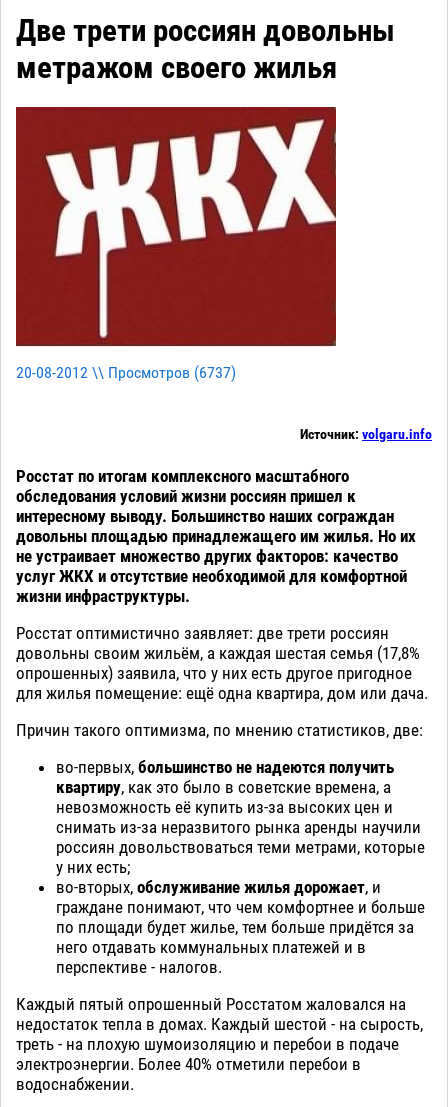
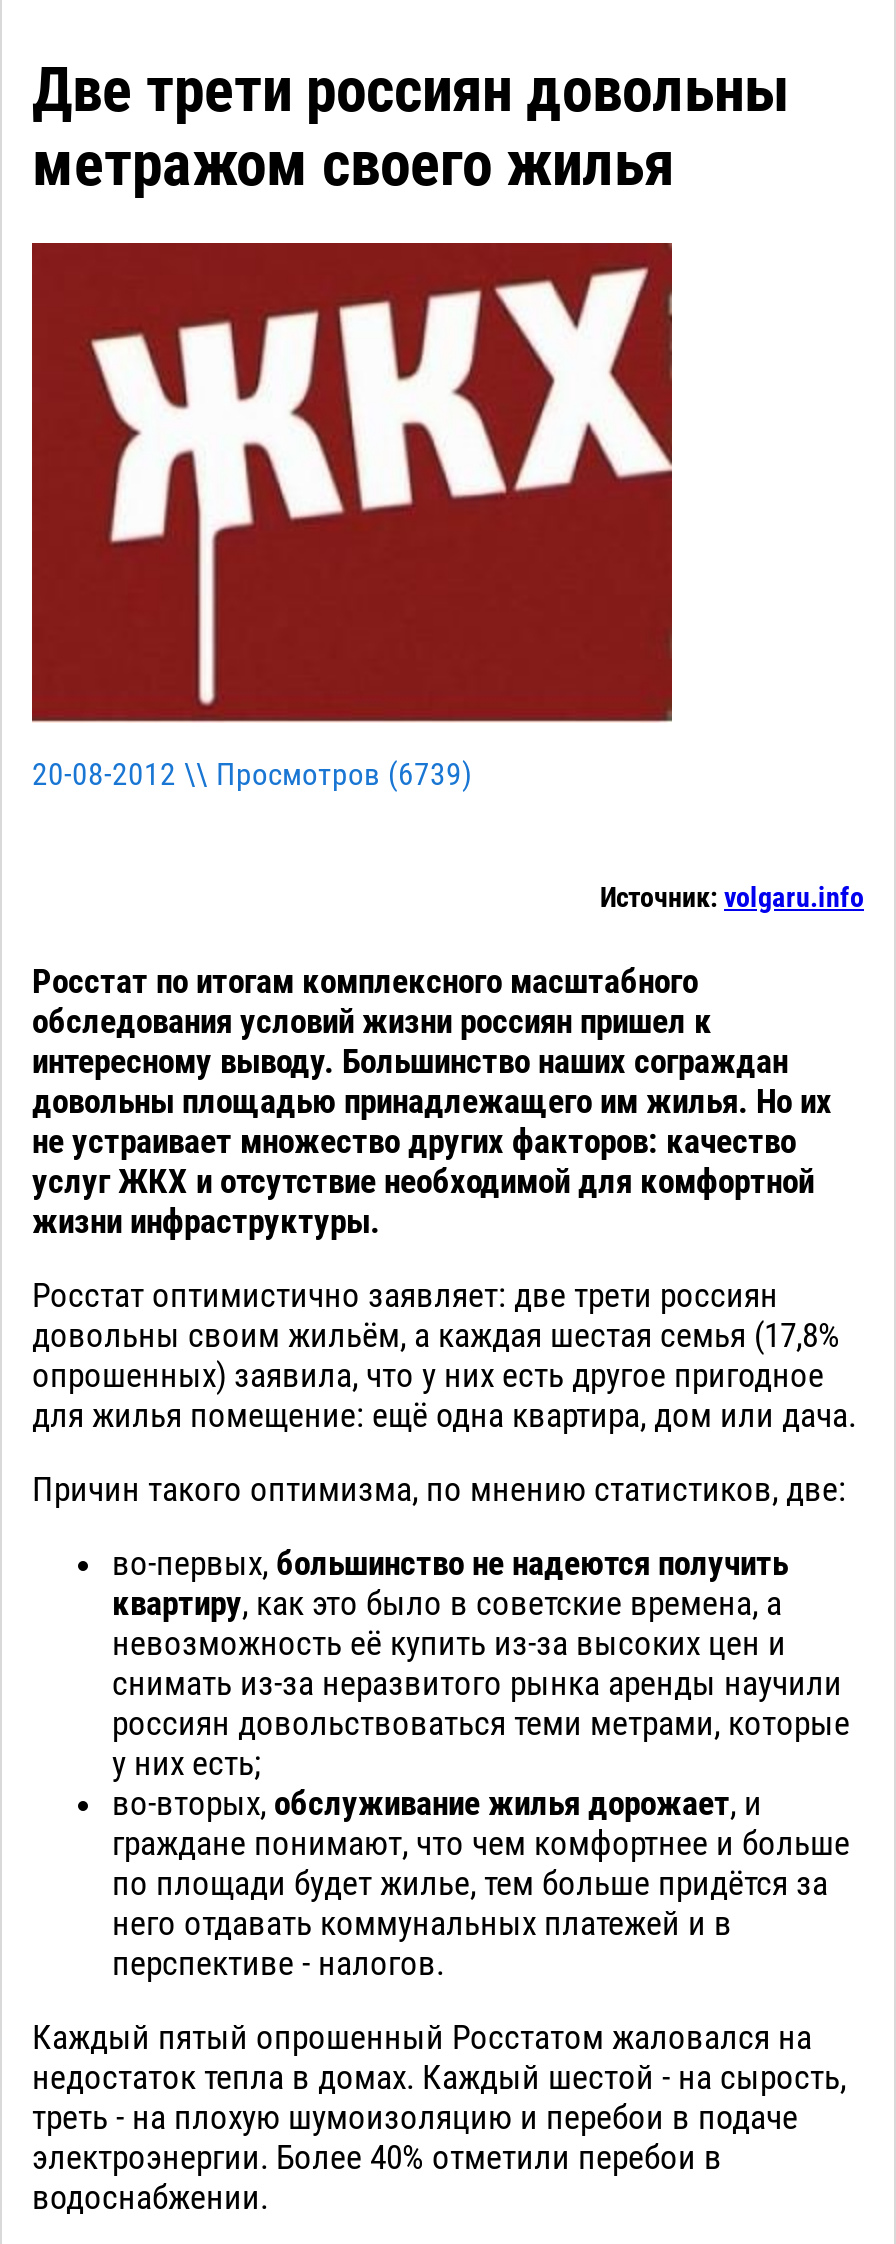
- 20-08-2012 \\ Просмотров (6737)
+ 20-08-2012 \\ Просмотров (6739)
